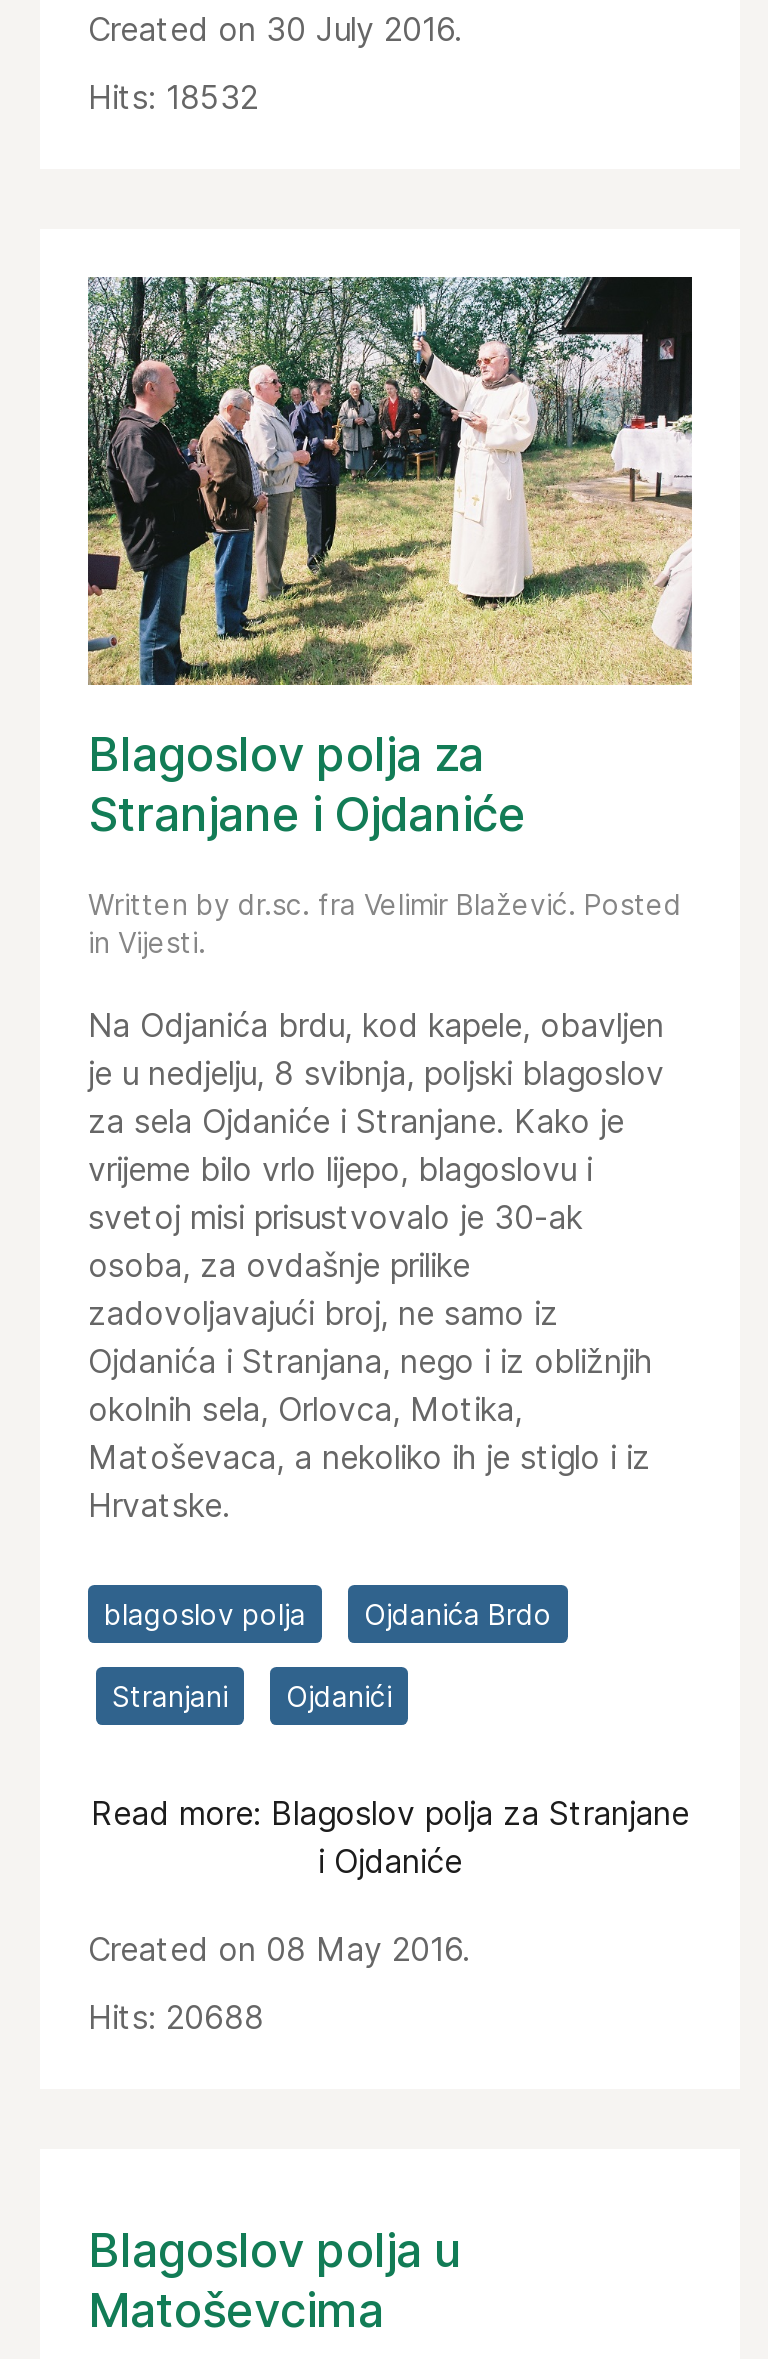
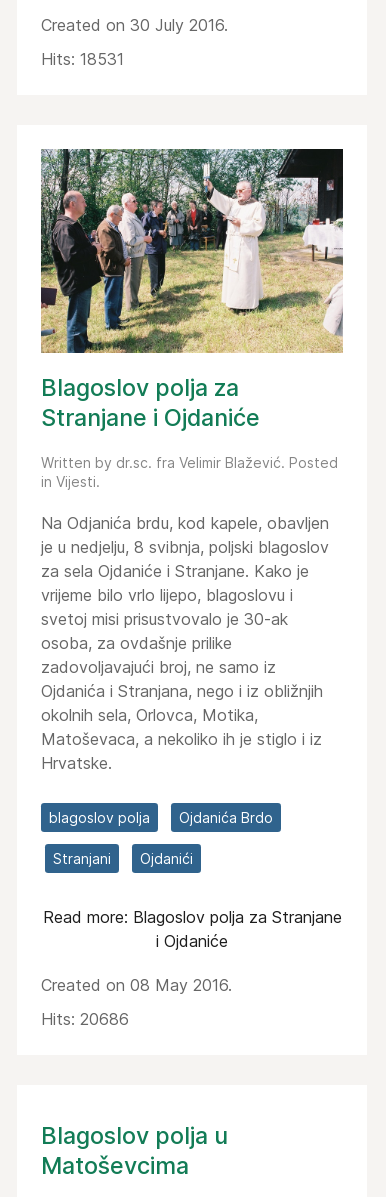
- Hits: 18532
+ Hits: 18531

- Hits: 20688
+ Hits: 20686
